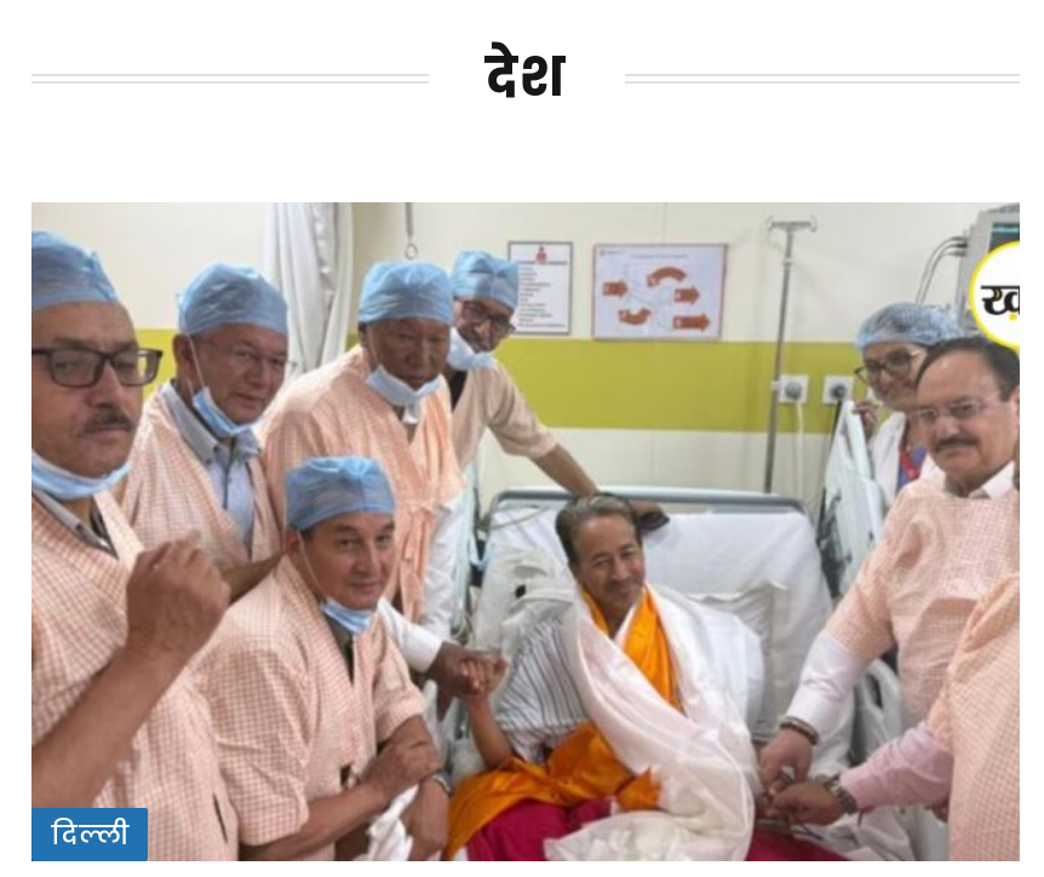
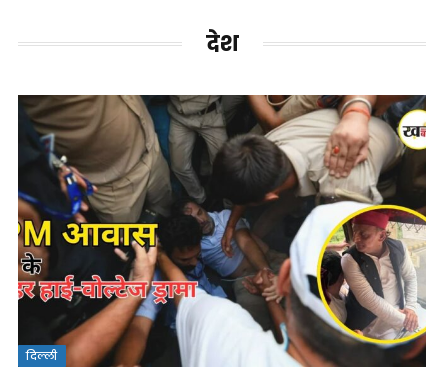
- [image]
+ [image]
